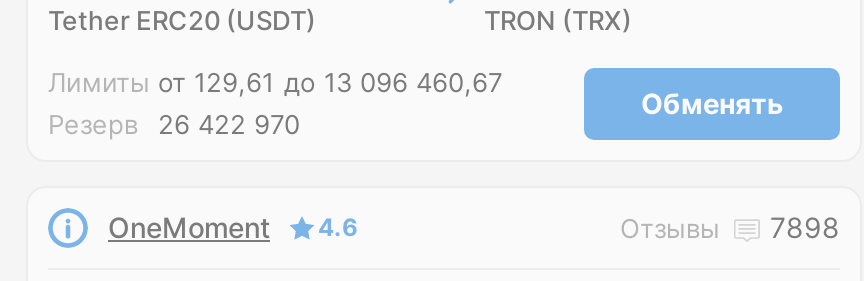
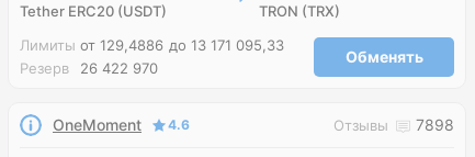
- Лимиты от 129,61 до 13 096 460,67
+ Лимиты от 129,4886 до 13 171 095,33
